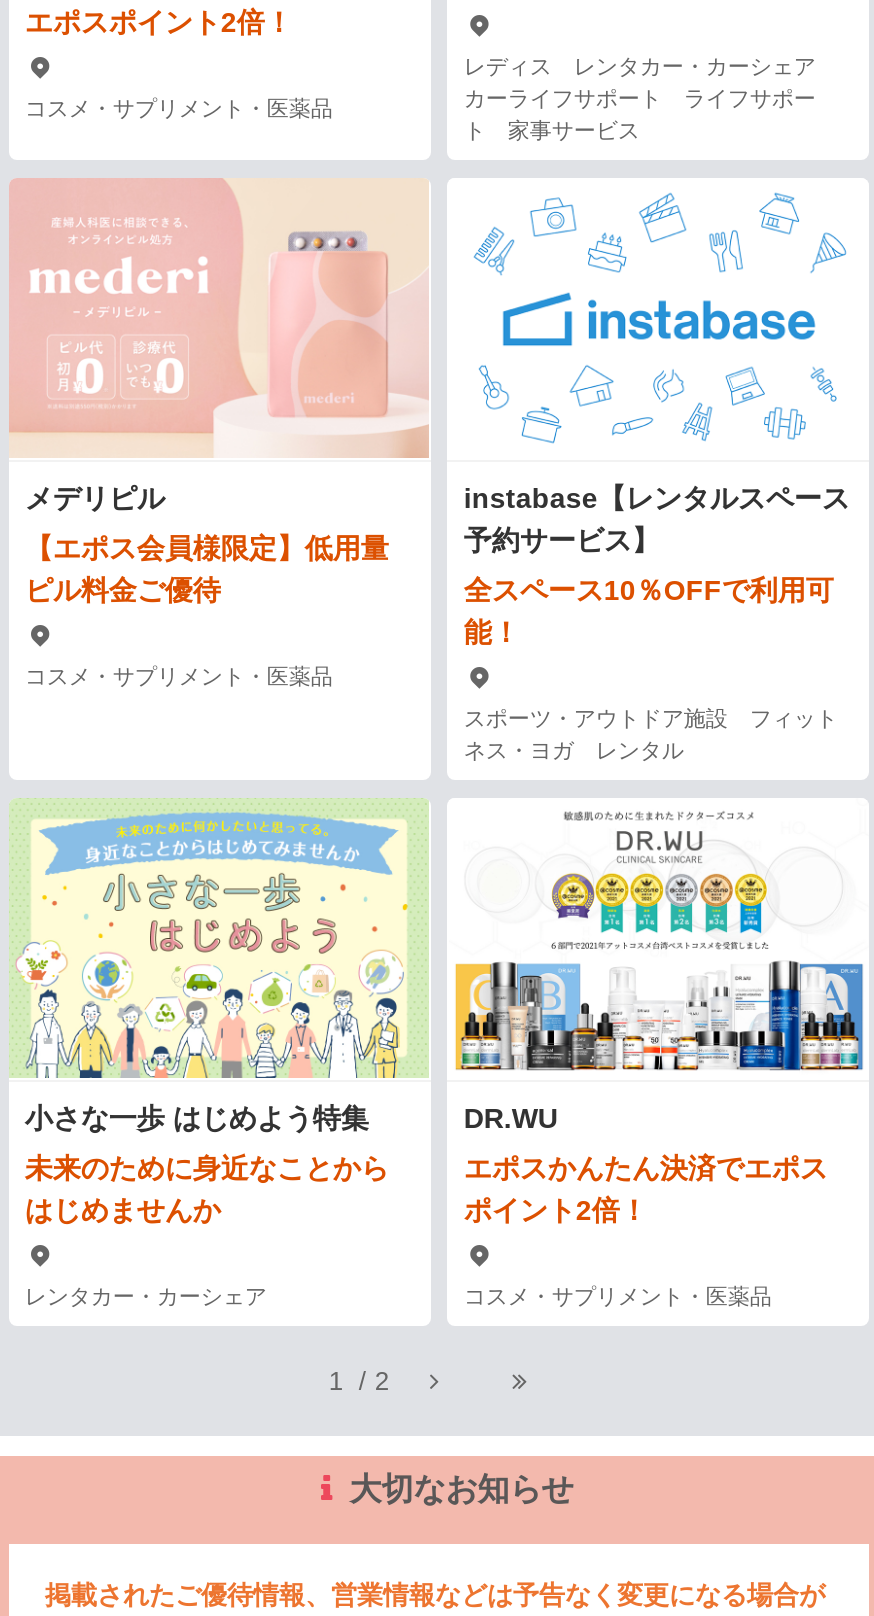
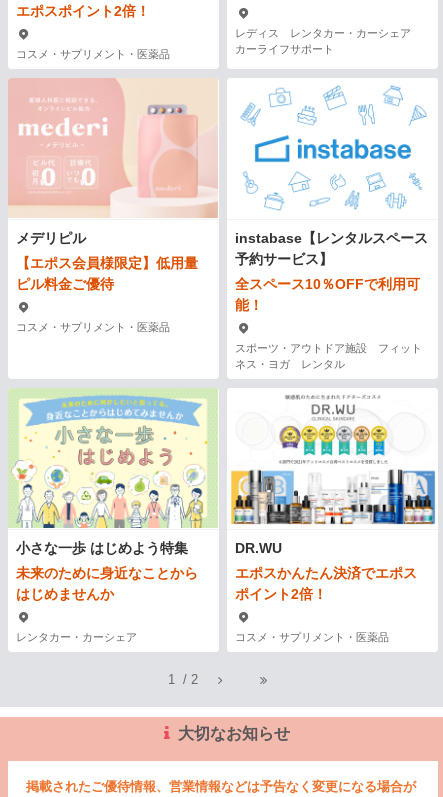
- カーライフサポート ライフサポー
- ト 家事サービス
+ カーライフサポート
